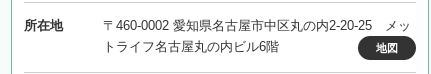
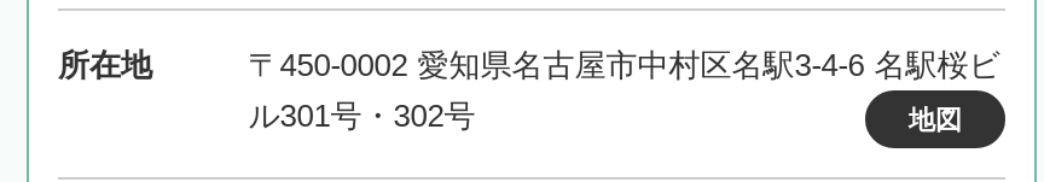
- 〒460-0002 愛知県名古屋市中区丸の内2-20-25 メッ
- トライフ名古屋丸の内ビル6階
+ 〒450-0002 愛知県名古屋市中村区名駅3-4-6 名駅桜ビ
+ ル301号・302号
